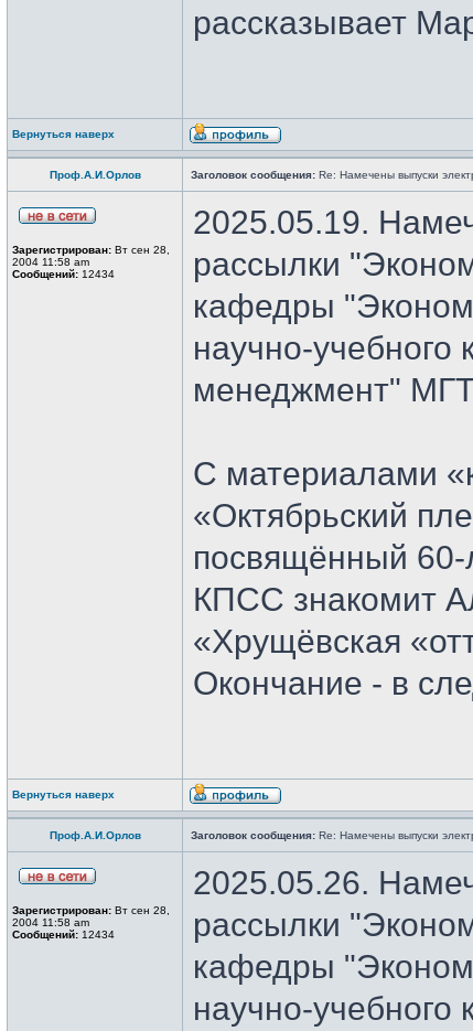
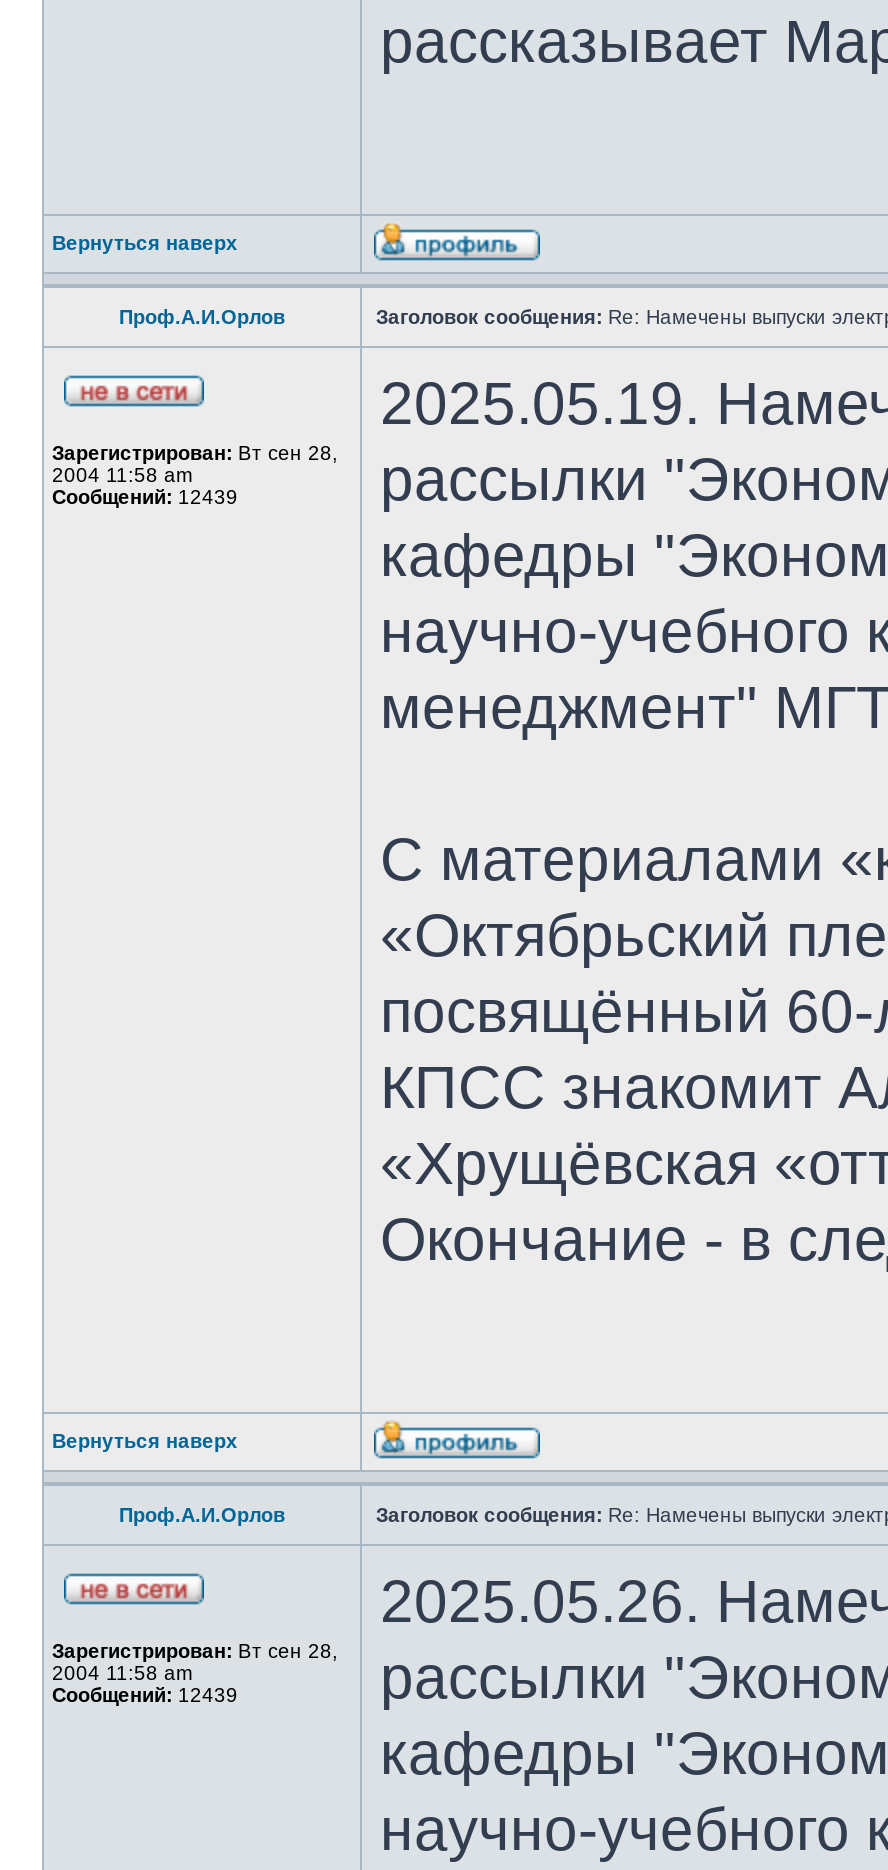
- Сообщений: 12434
+ Сообщений: 12439

- Сообщений: 12434
+ Сообщений: 12439
